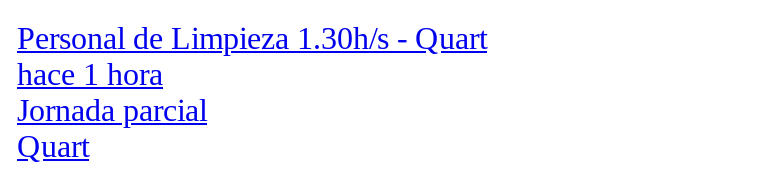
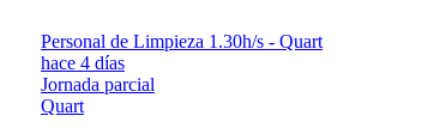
- hace 1 hora
+ hace 4 días
